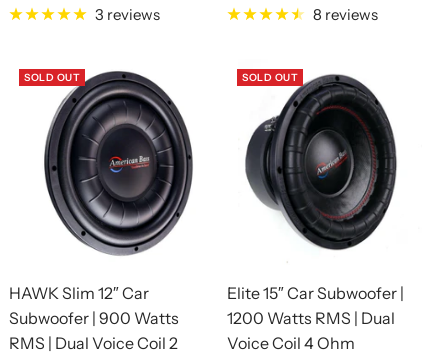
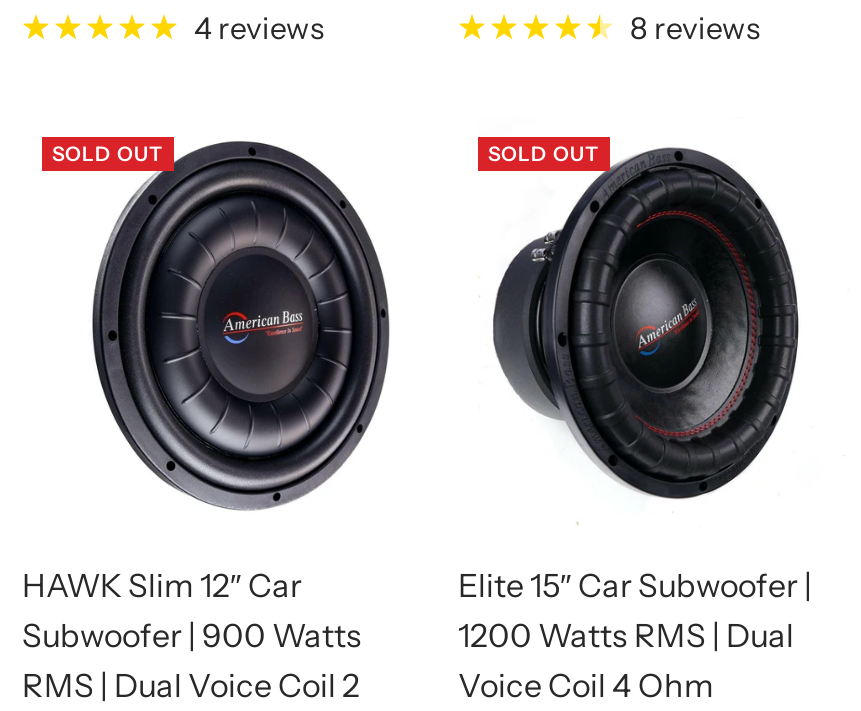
- 3 reviews
+ 4 reviews
